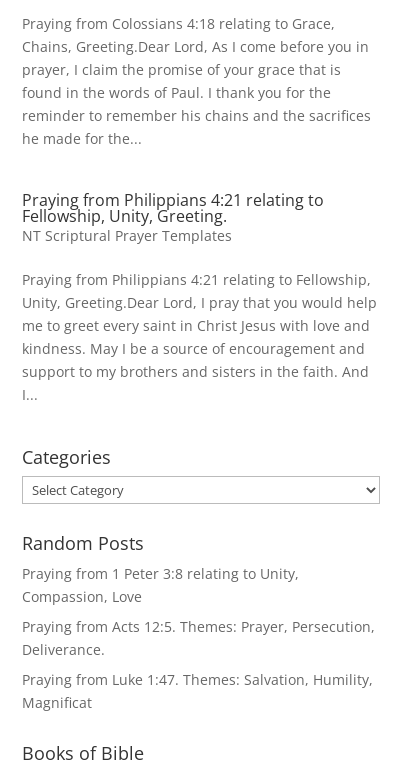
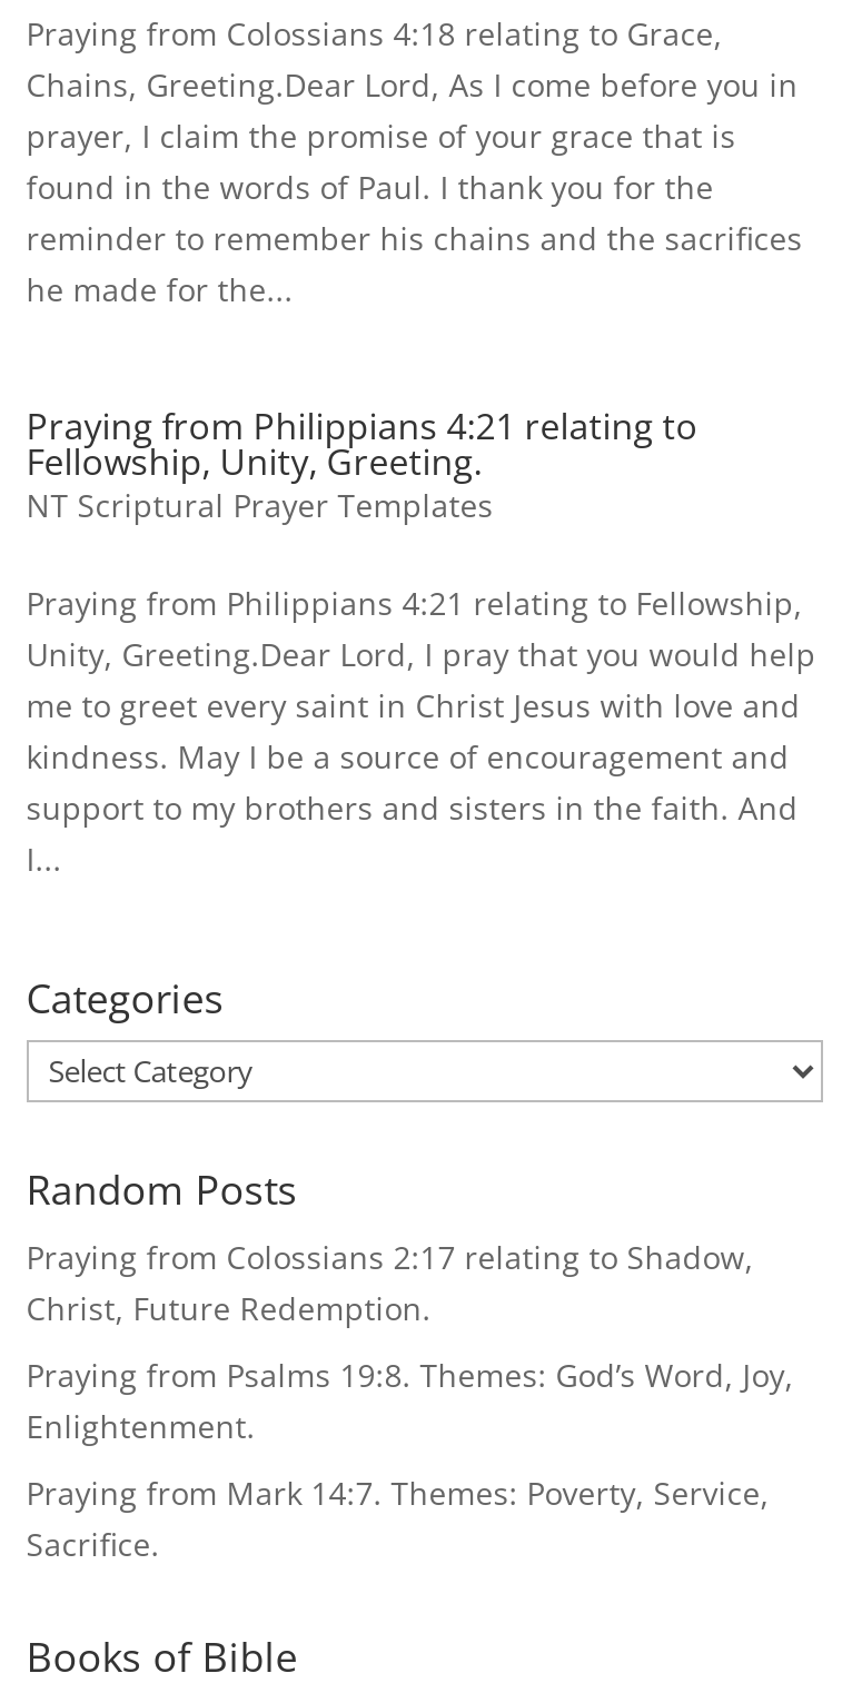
- Praying from 1 Peter 3:8 relating to Unity,
- Compassion, Love
+ Praying from Colossians 2:17 relating to Shadow,
+ Christ, Future Redemption.

- Praying from Acts 12:5. Themes: Prayer, Persecution,
- Deliverance.
+ Praying from Psalms 19:8. Themes: God’s Word, Joy,
+ Enlightenment.

- Praying from Luke 1:47. Themes: Salvation, Humility,
- Magnificat
+ Praying from Mark 14:7. Themes: Poverty, Service,
+ Sacrifice.
